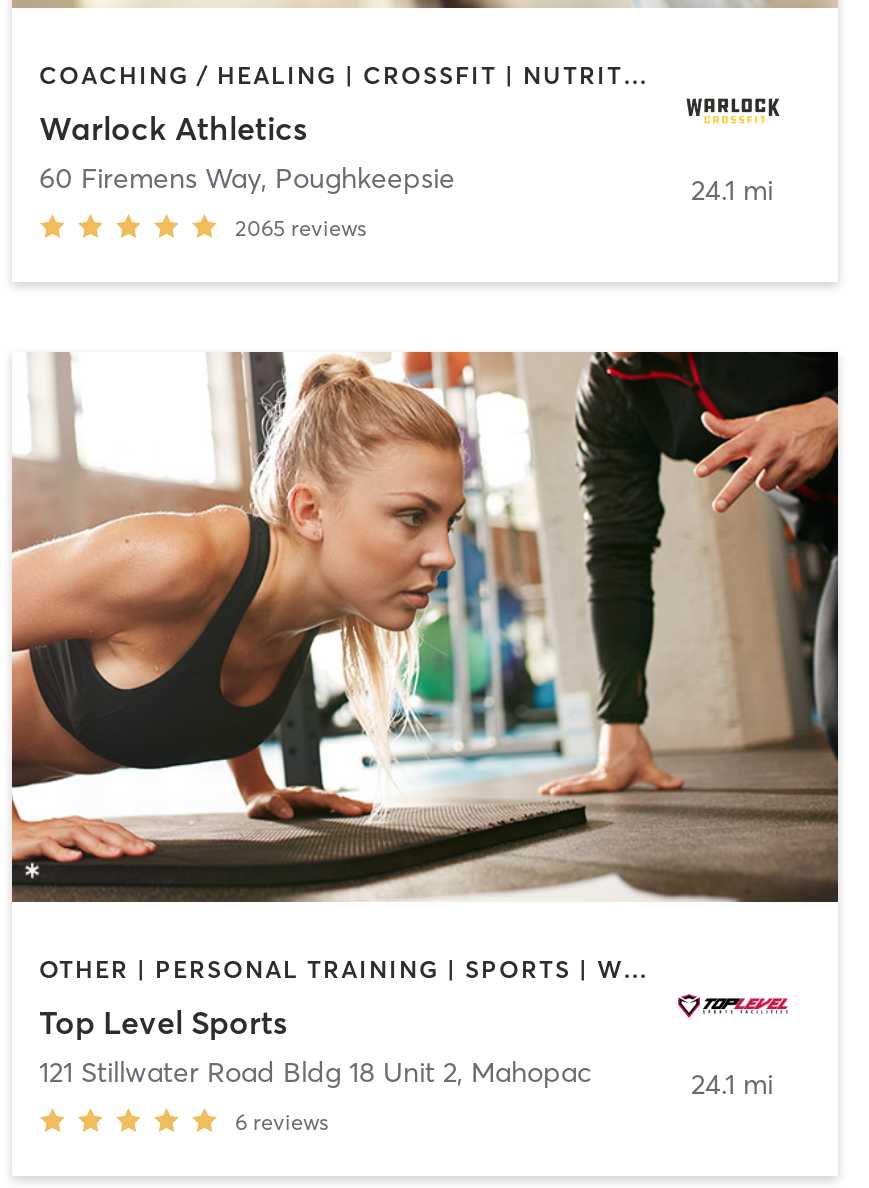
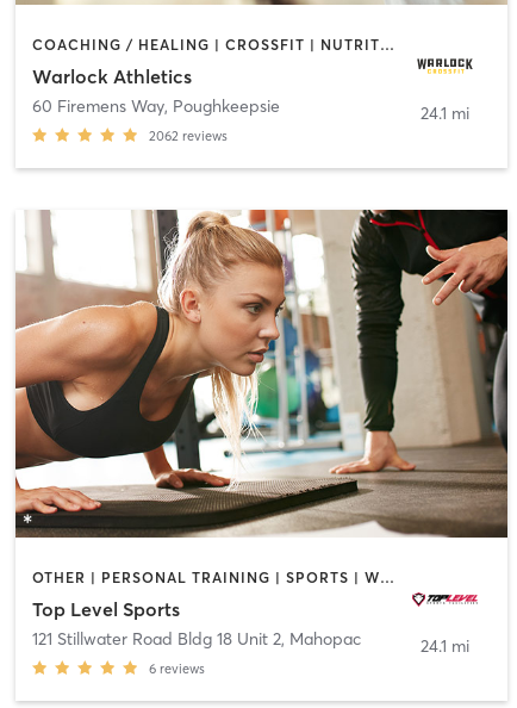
- 2065 reviews
+ 2062 reviews
